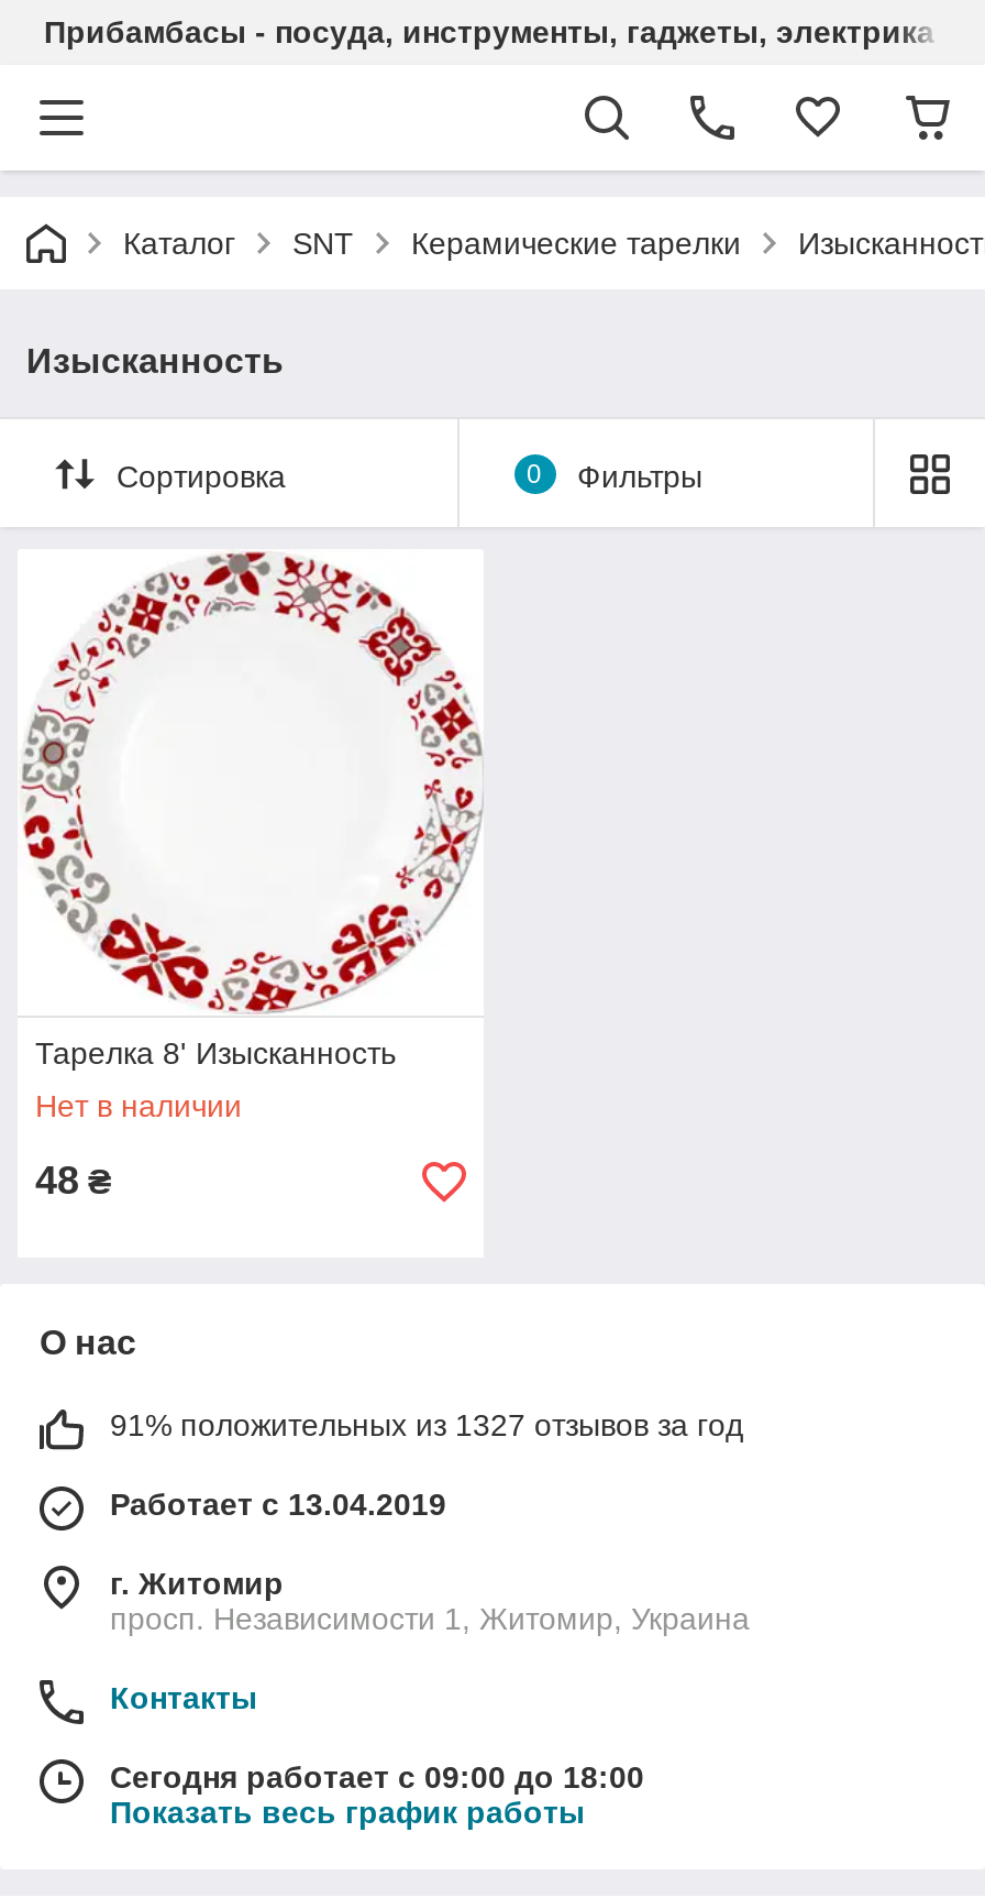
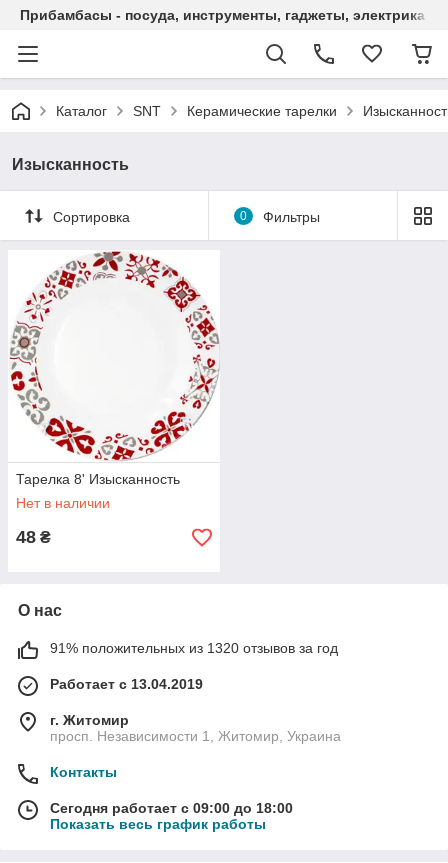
- 91% положительных из 1327 отзывов за год
+ 91% положительных из 1320 отзывов за год
